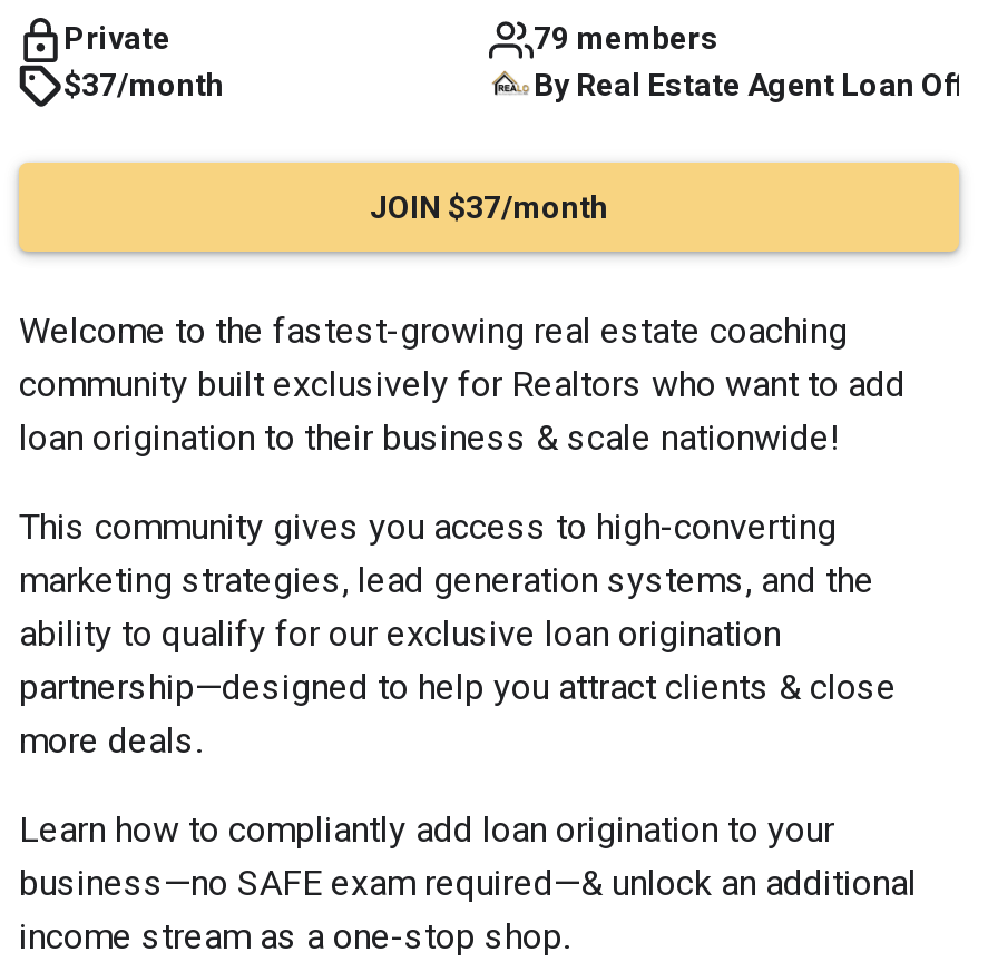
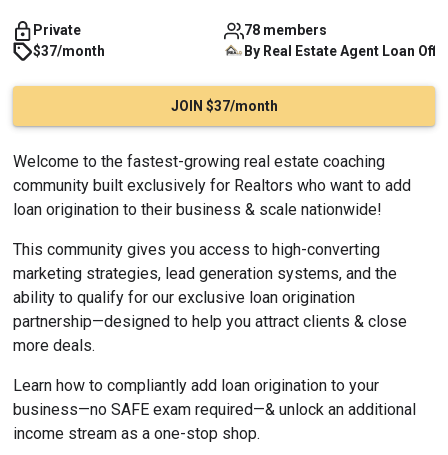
- 79 members
+ 78 members
